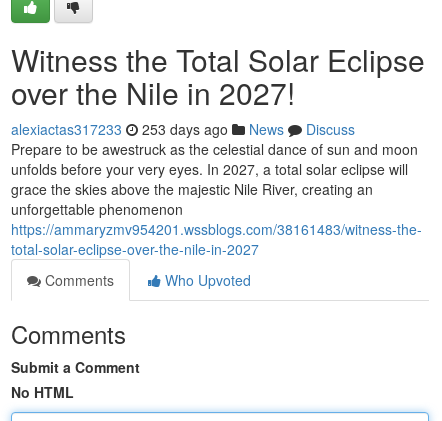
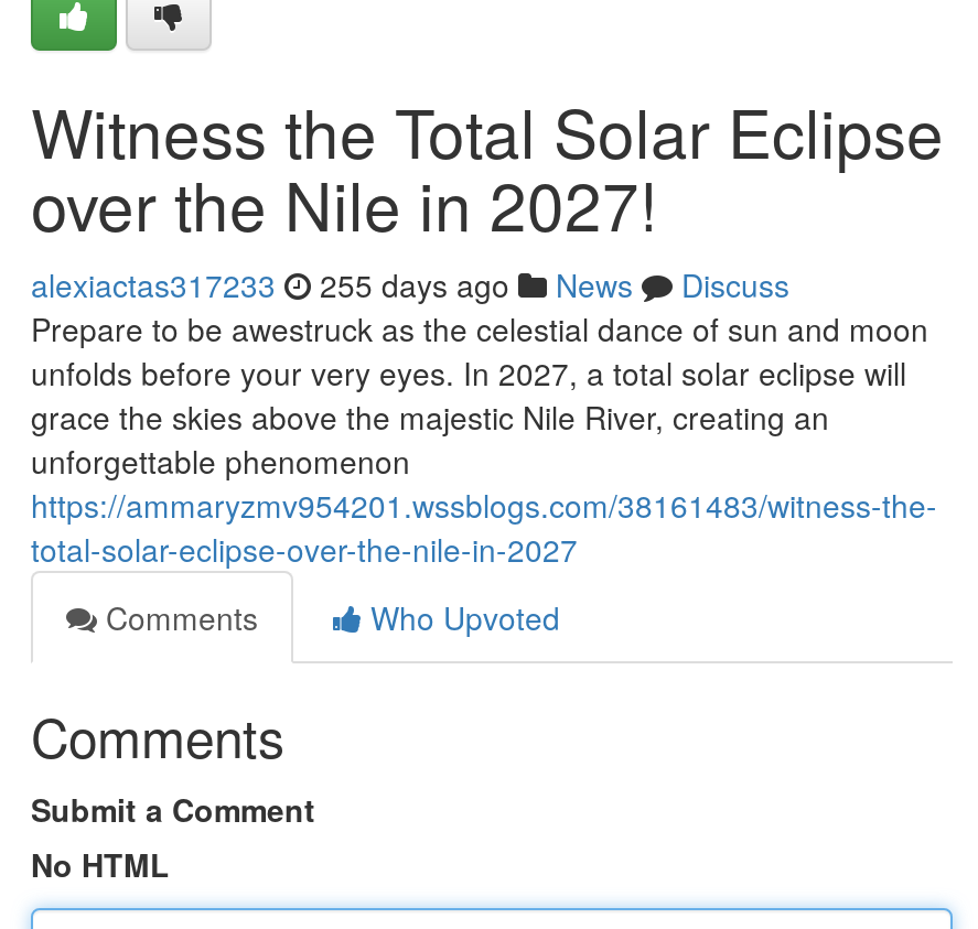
- alexiactas317233 253 days ago News Discuss
+ alexiactas317233 255 days ago News Discuss
